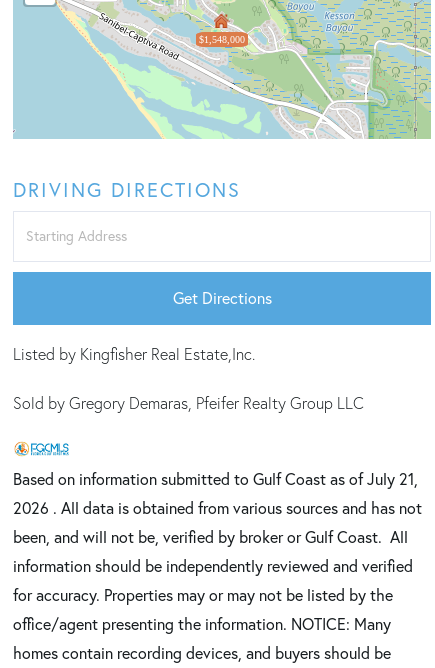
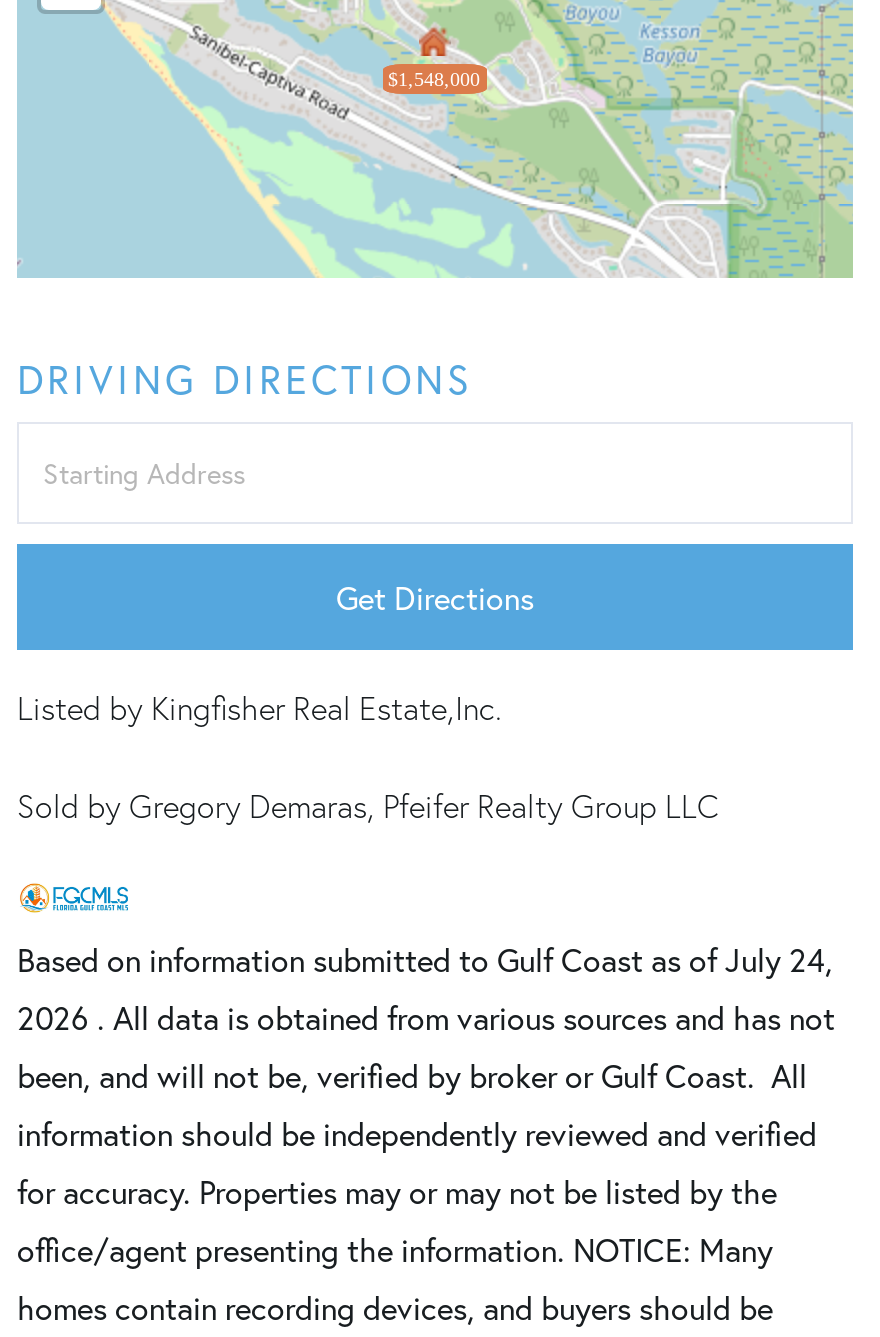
- Based on information submitted to Gulf Coast as of July 21,
+ Based on information submitted to Gulf Coast as of July 24,
